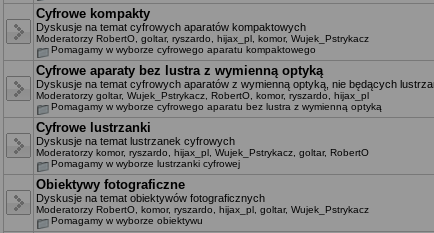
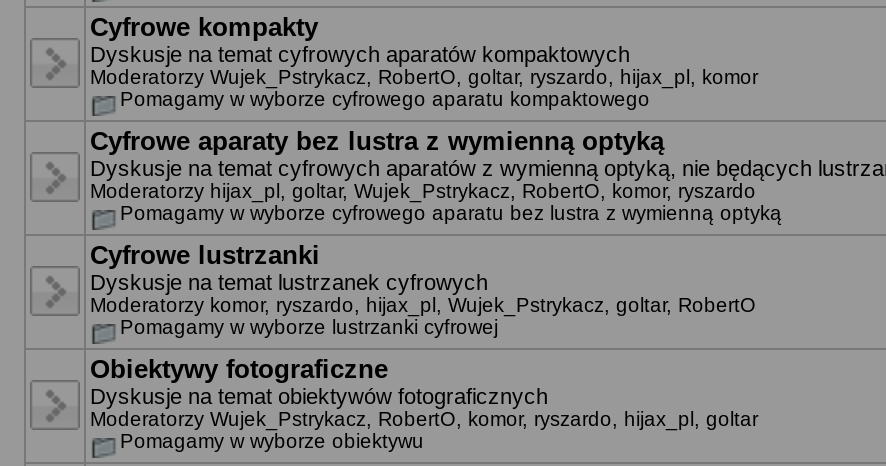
- Moderatorzy RobertO, goltar, ryszardo,hijax_pl, komor, Wujek_Pstrykacz
+ Moderatorzy Wujek_Pstrykacz, RobertO, goltar,ryszardo, hijax_pl, komor

- Moderatorzy goltar, Wujek_Pstrykacz, RobertO,komor, ryszardo, hijax_pl
+ Moderatorzy hijax_pl, goltar, Wujek_Pstrykacz,RobertO, komor, ryszardo

- Moderatorzy RobertO, komor, ryszardo, hijax_pl, goltar, Wujek_Pstrykacz
+ Moderatorzy Wujek_Pstrykacz, RobertO, komor, ryszardo, hijax_pl, goltar
